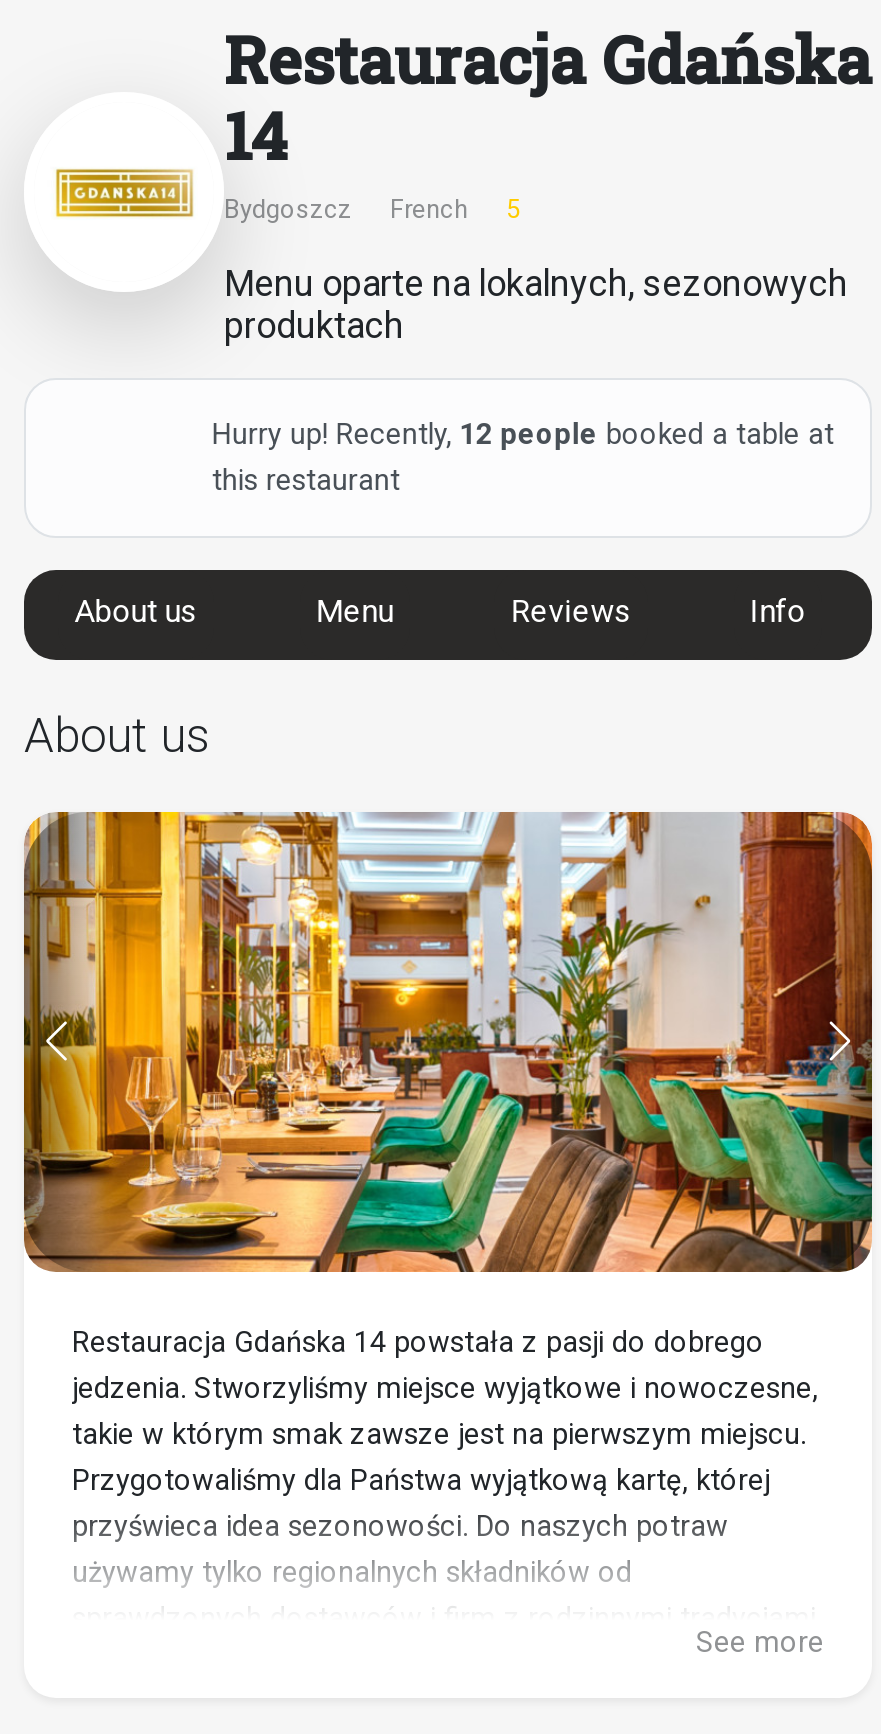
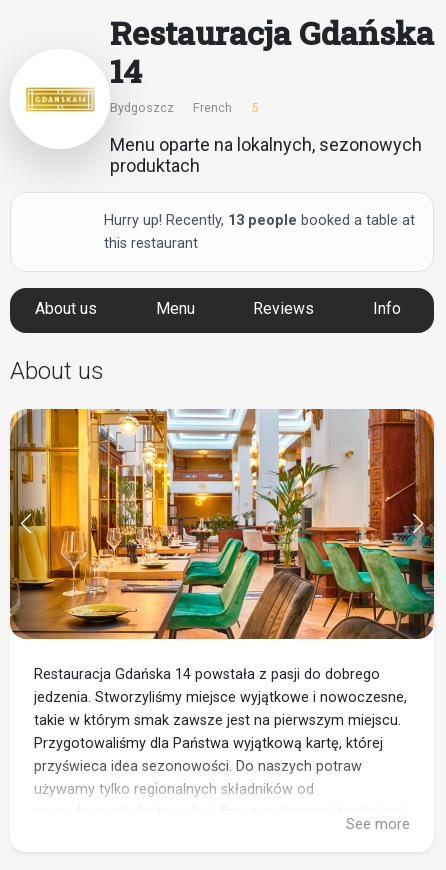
- Hurry up! Recently, 12 people booked a table at
+ Hurry up! Recently, 13 people booked a table at
